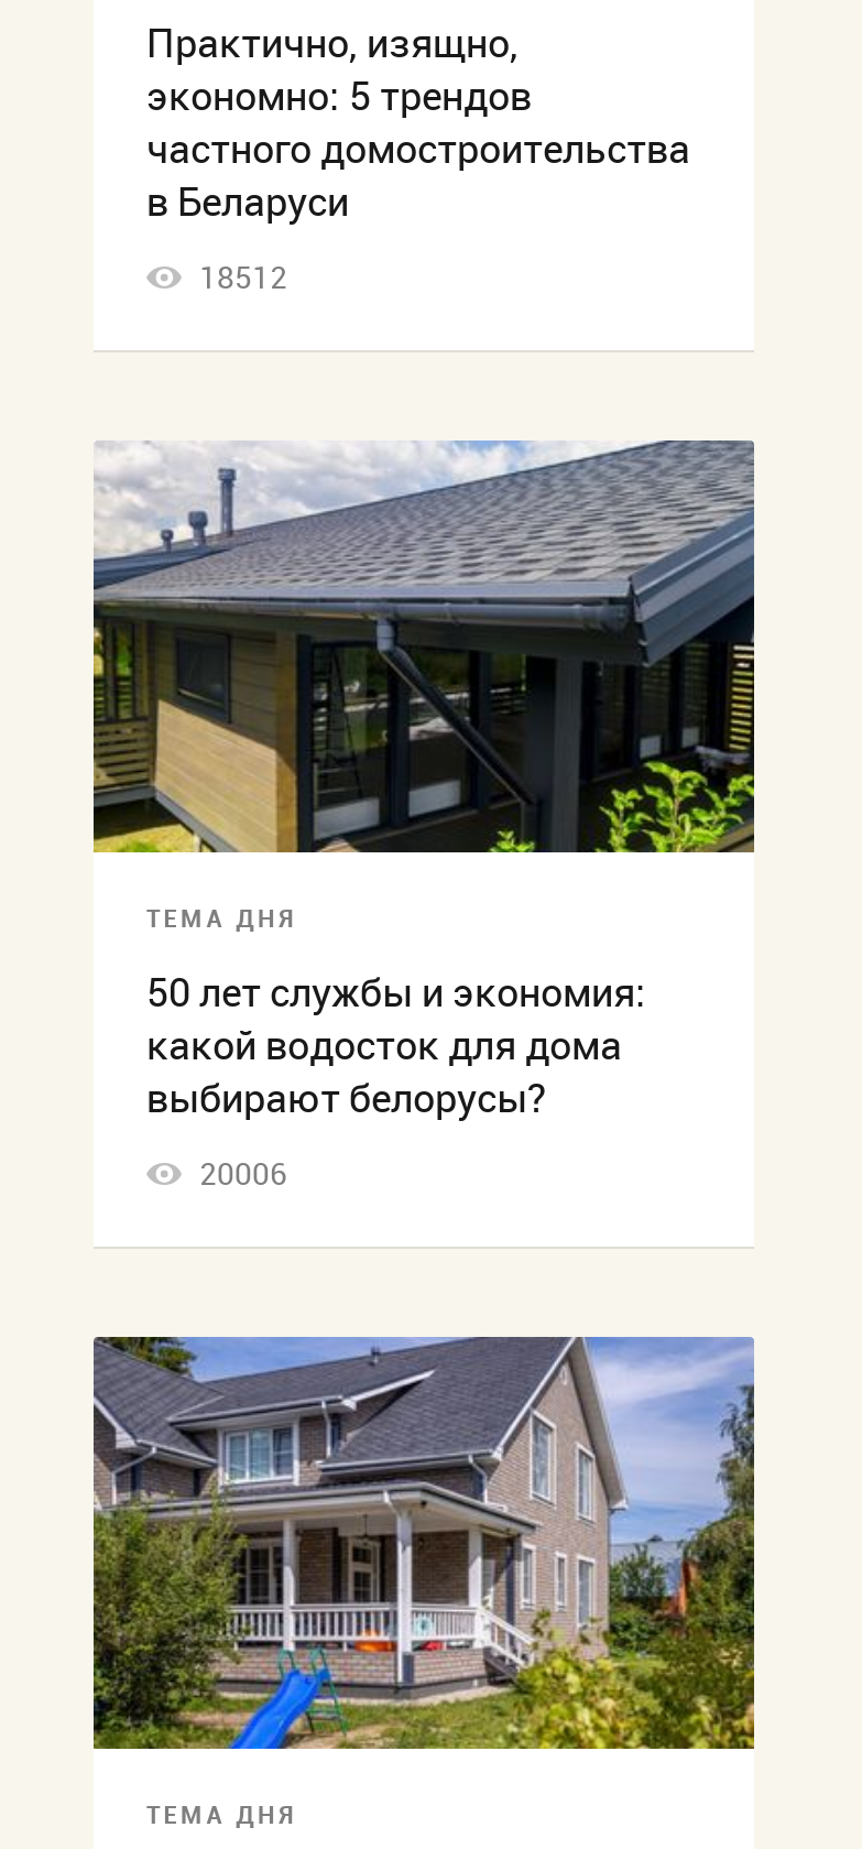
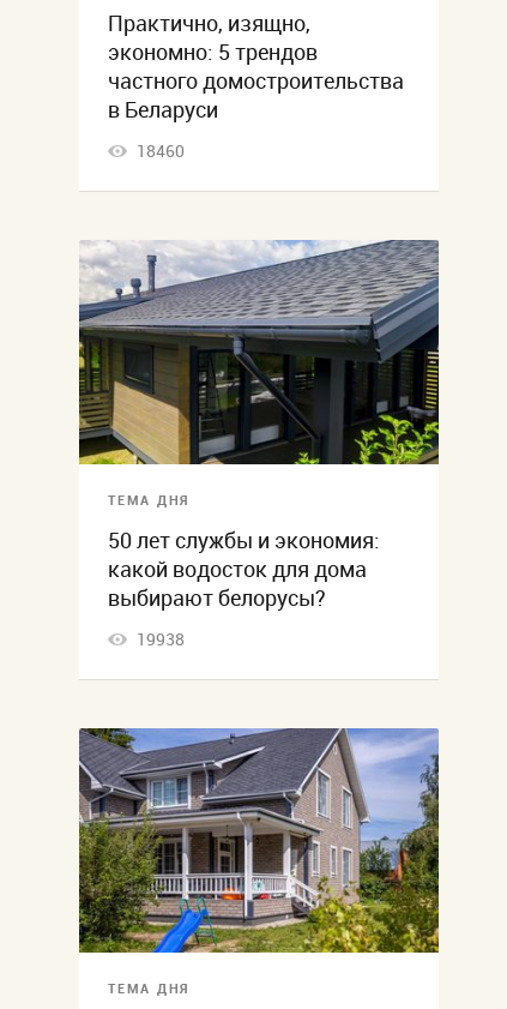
- 18512
+ 18460

- 20006
+ 19938
